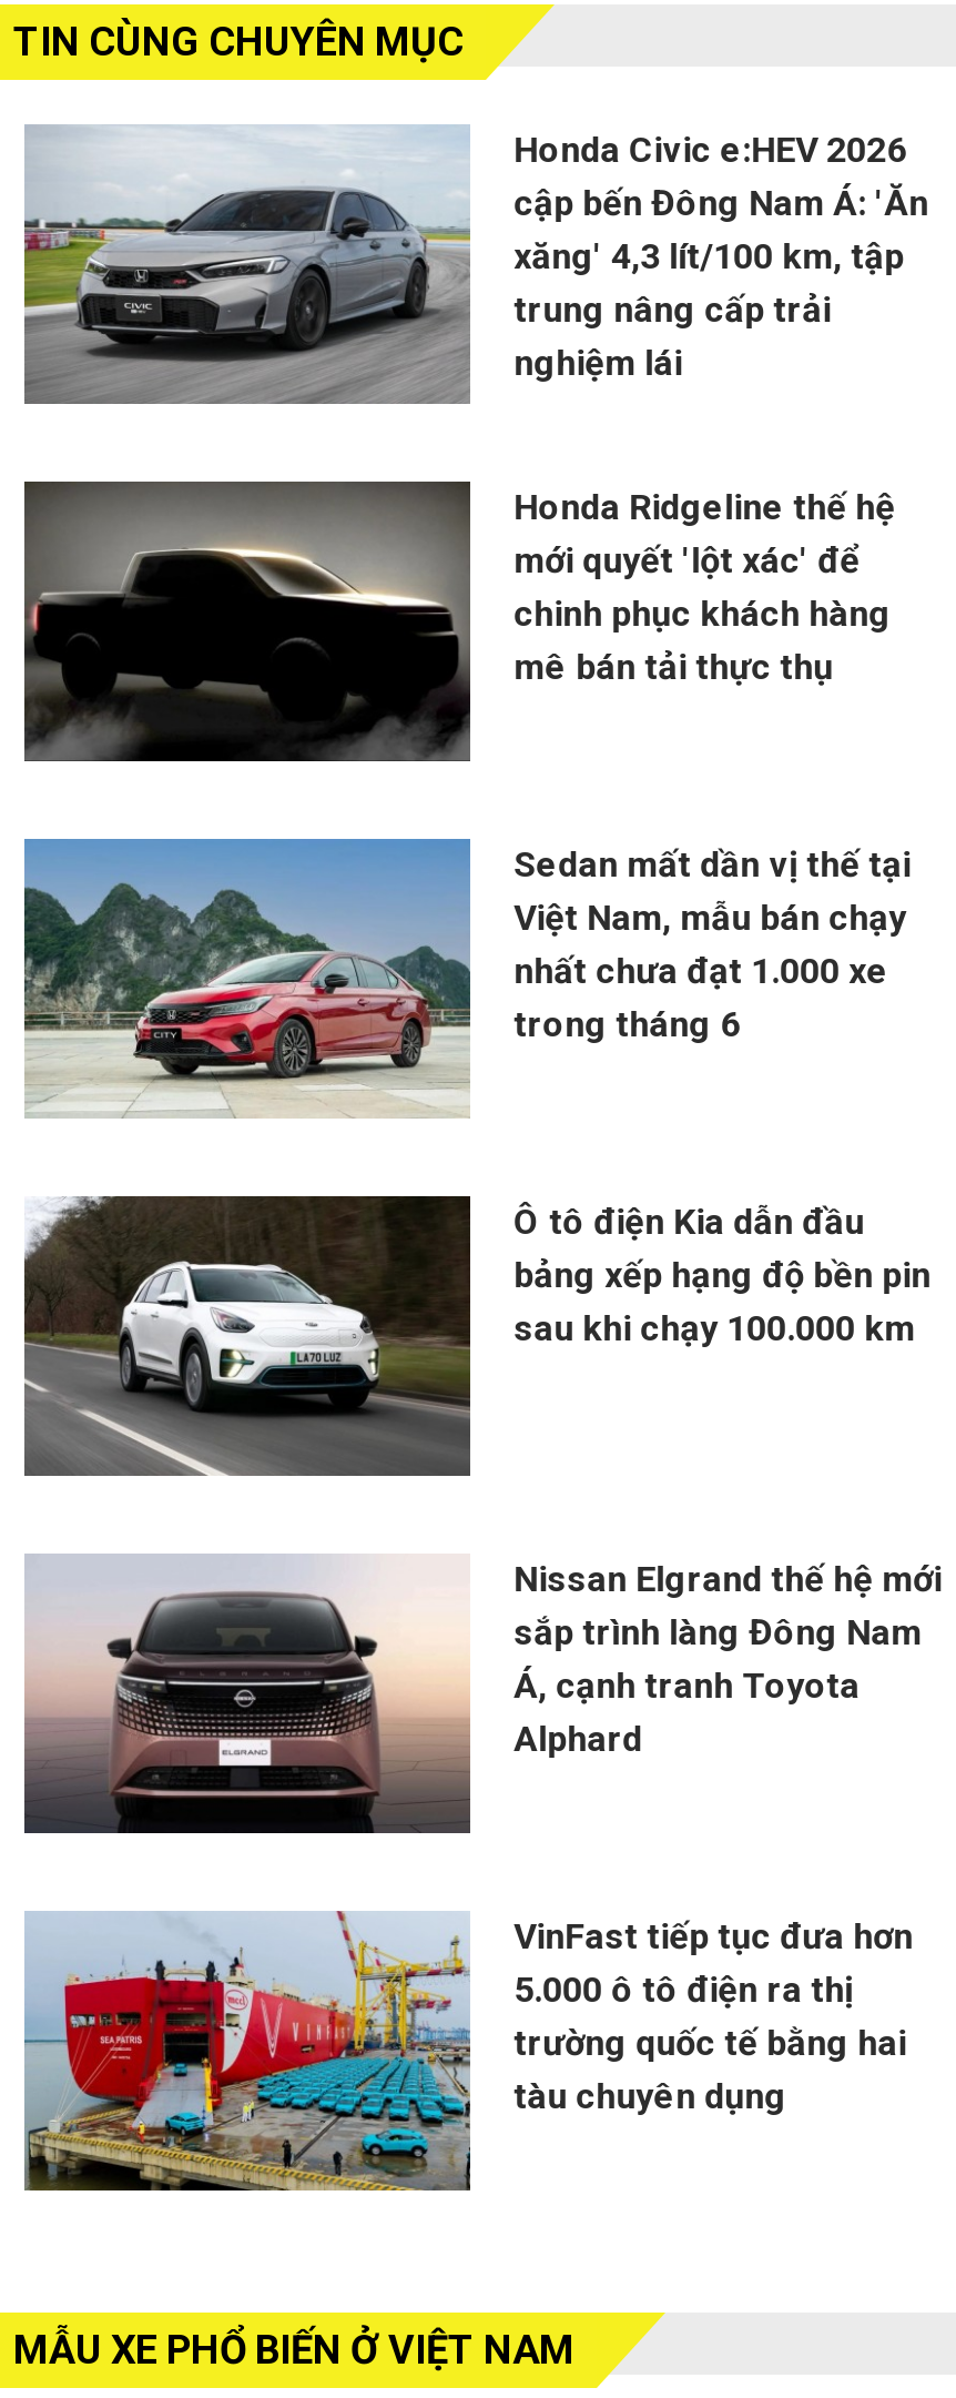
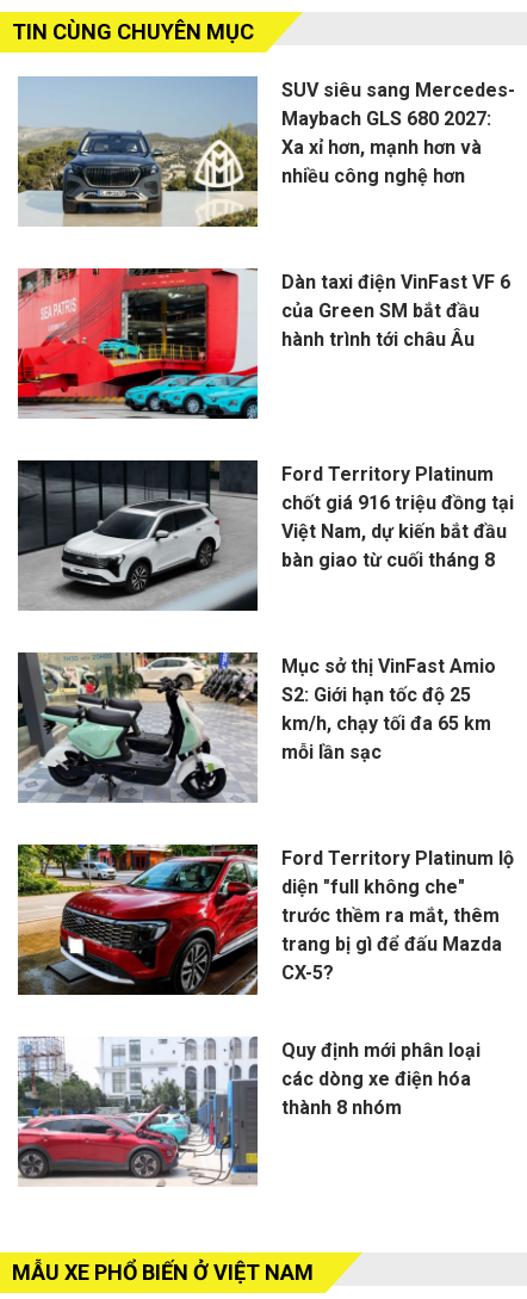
- [image]
- Honda Civic e:HEV 2026
- cập bến Đông Nam Á: 'Ăn
- xăng' 4,3 lít/100 km, tập
- trung nâng cấp trải
- nghiệm lái
+ [image]
+ SUV siêu sang Mercedes-
+ Maybach GLS 680 2027:
+ Xa xỉ hơn, mạnh hơn và
+ nhiều công nghệ hơn

- [image]
- Honda Ridgeline thế hệ
- mới quyết 'lột xác' để
- chinh phục khách hàng
- mê bán tải thực thụ
+ [image]
+ Dàn taxi điện VinFast VF 6
+ của Green SM bắt đầu
+ hành trình tới châu Âu

- [image]
- Sedan mất dần vị thế tại
- Việt Nam, mẫu bán chạy
- nhất chưa đạt 1.000 xe
- trong tháng 6
+ [image]
+ Ford Territory Platinum
+ chốt giá 916 triệu đồng tại
+ Việt Nam, dự kiến bắt đầu
+ bàn giao từ cuối tháng 8

- [image]
- Ô tô điện Kia dẫn đầu
- bảng xếp hạng độ bền pin
- sau khi chạy 100.000 km
+ [image]
+ Mục sở thị VinFast Amio
+ S2: Giới hạn tốc độ 25
+ km/h, chạy tối đa 65 km
+ mỗi lần sạc

- [image]
- Nissan Elgrand thế hệ mới
- sắp trình làng Đông Nam
- Á, cạnh tranh Toyota
- Alphard
+ [image]
+ Ford Territory Platinum lộ
+ diện "full không che"
+ trước thềm ra mắt, thêm
+ trang bị gì để đấu Mazda
+ CX-5?

- [image]
- VinFast tiếp tục đưa hơn
- 5.000 ô tô điện ra thị
- trường quốc tế bằng hai
- tàu chuyên dụng
+ [image]
+ Quy định mới phân loại
+ các dòng xe điện hóa
+ thành 8 nhóm
